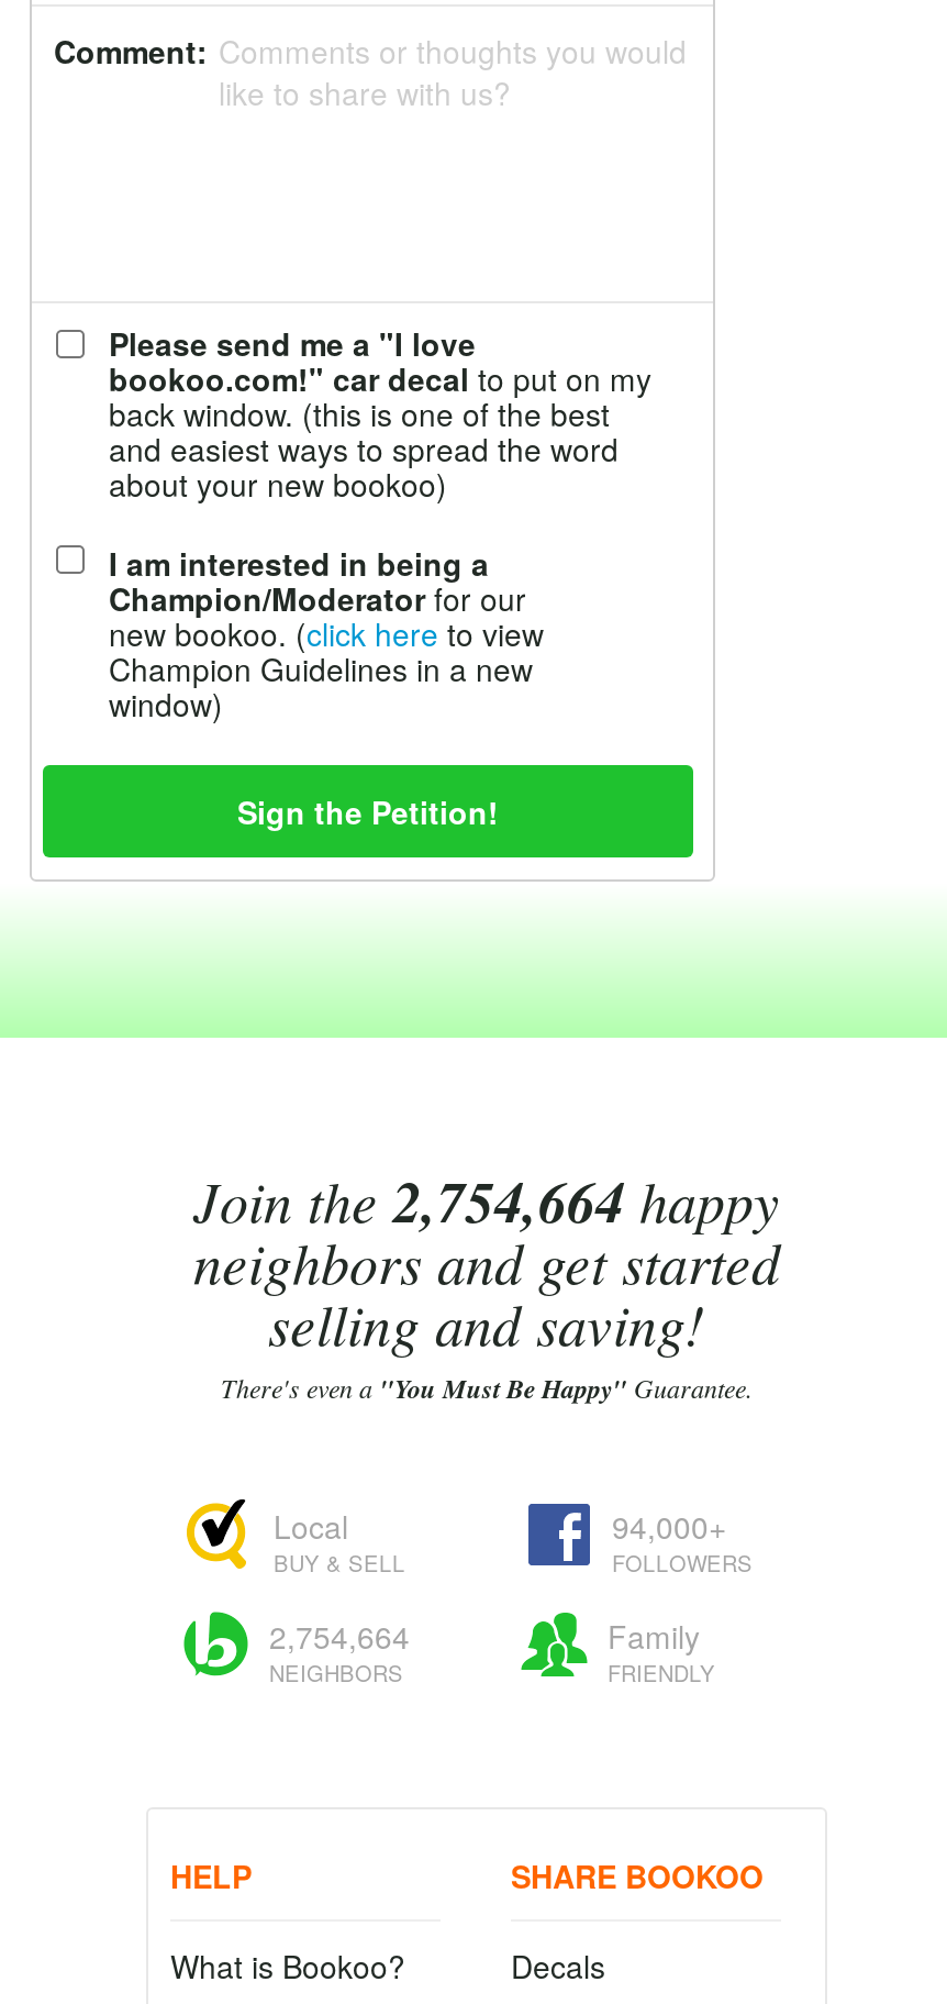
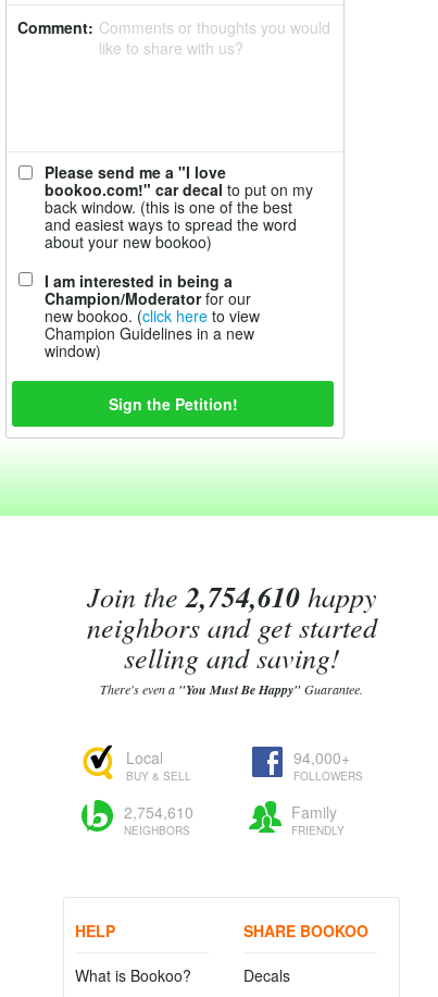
- Join the 2,754,664 happy
+ Join the 2,754,610 happy

- 2,754,664
+ 2,754,610
